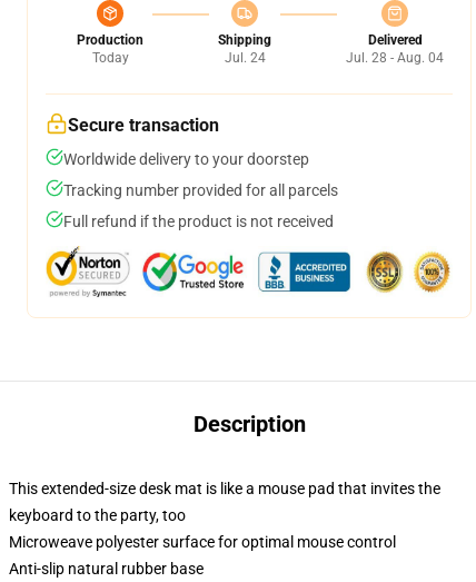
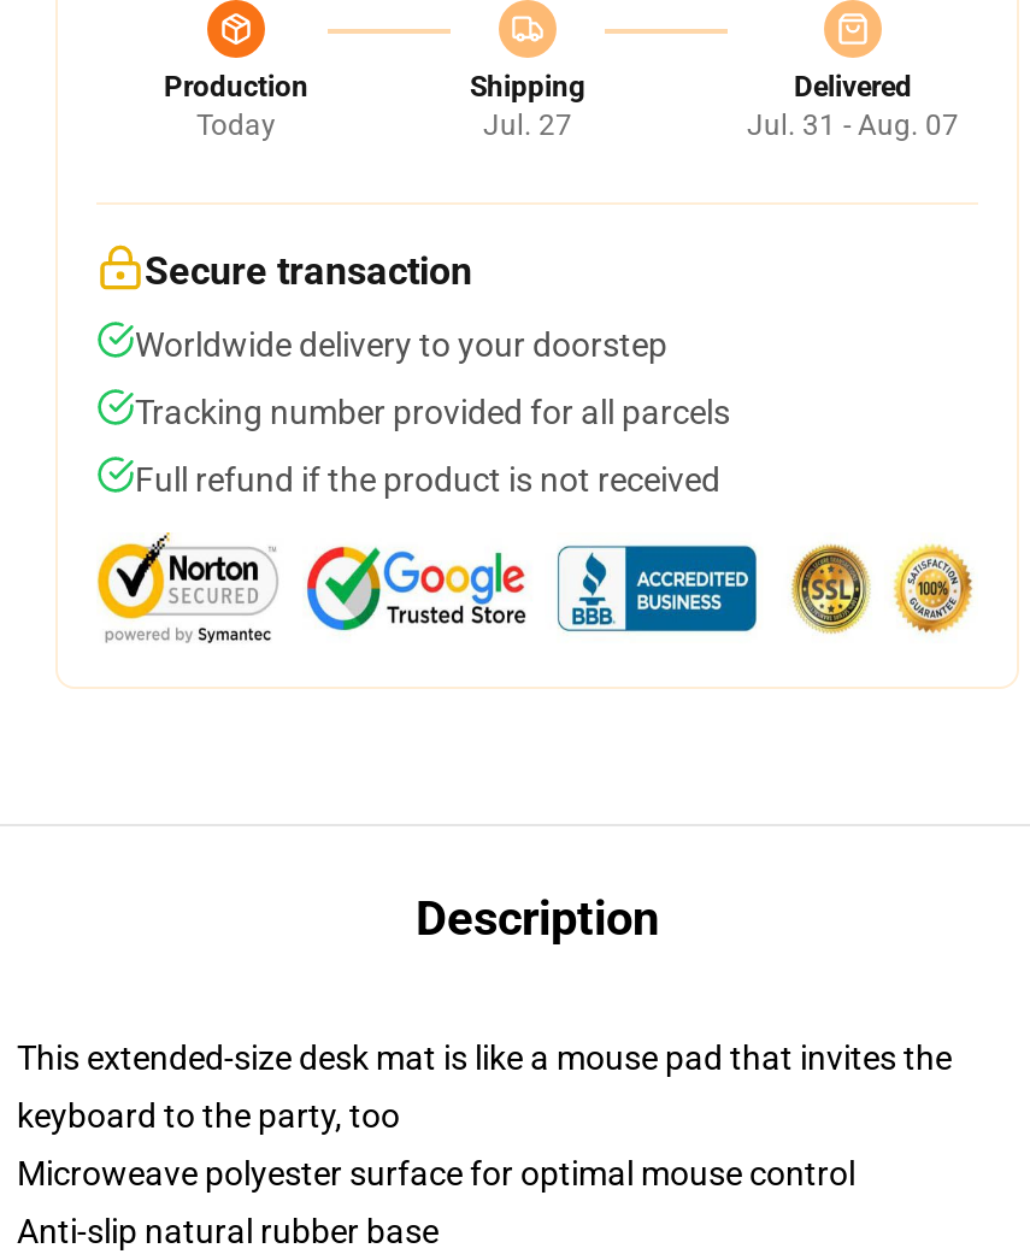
- Jul. 24
+ Jul. 27

- Jul. 28 - Aug. 04
+ Jul. 31 - Aug. 07
